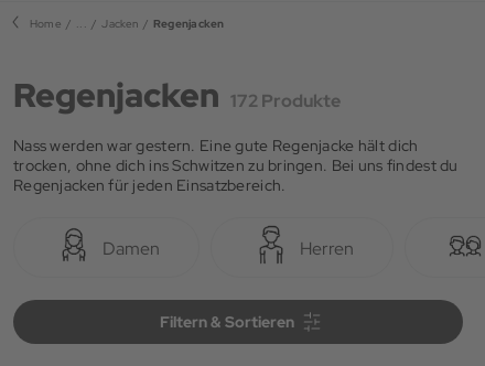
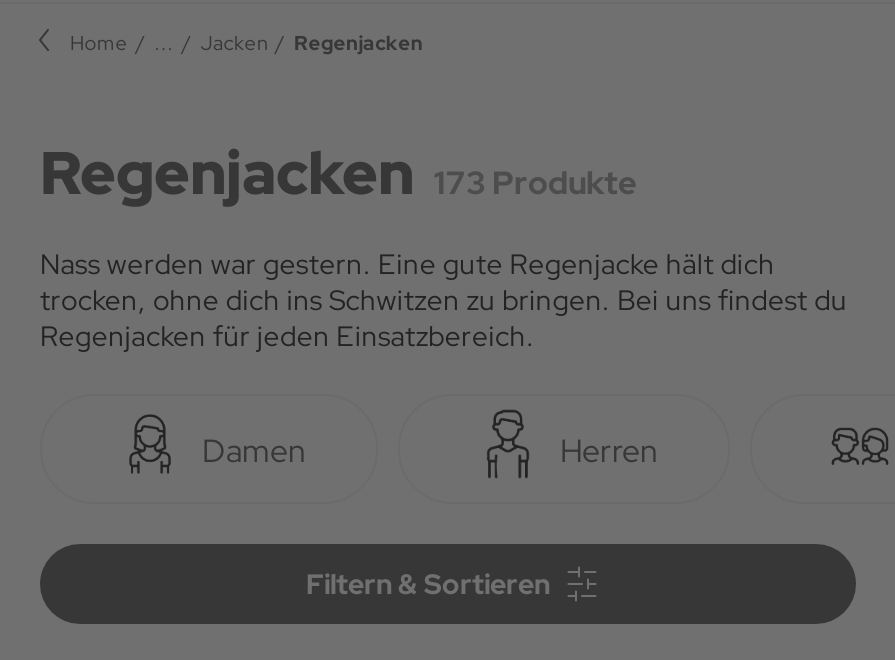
- Regenjacken 172 Produkte
+ Regenjacken 173 Produkte
